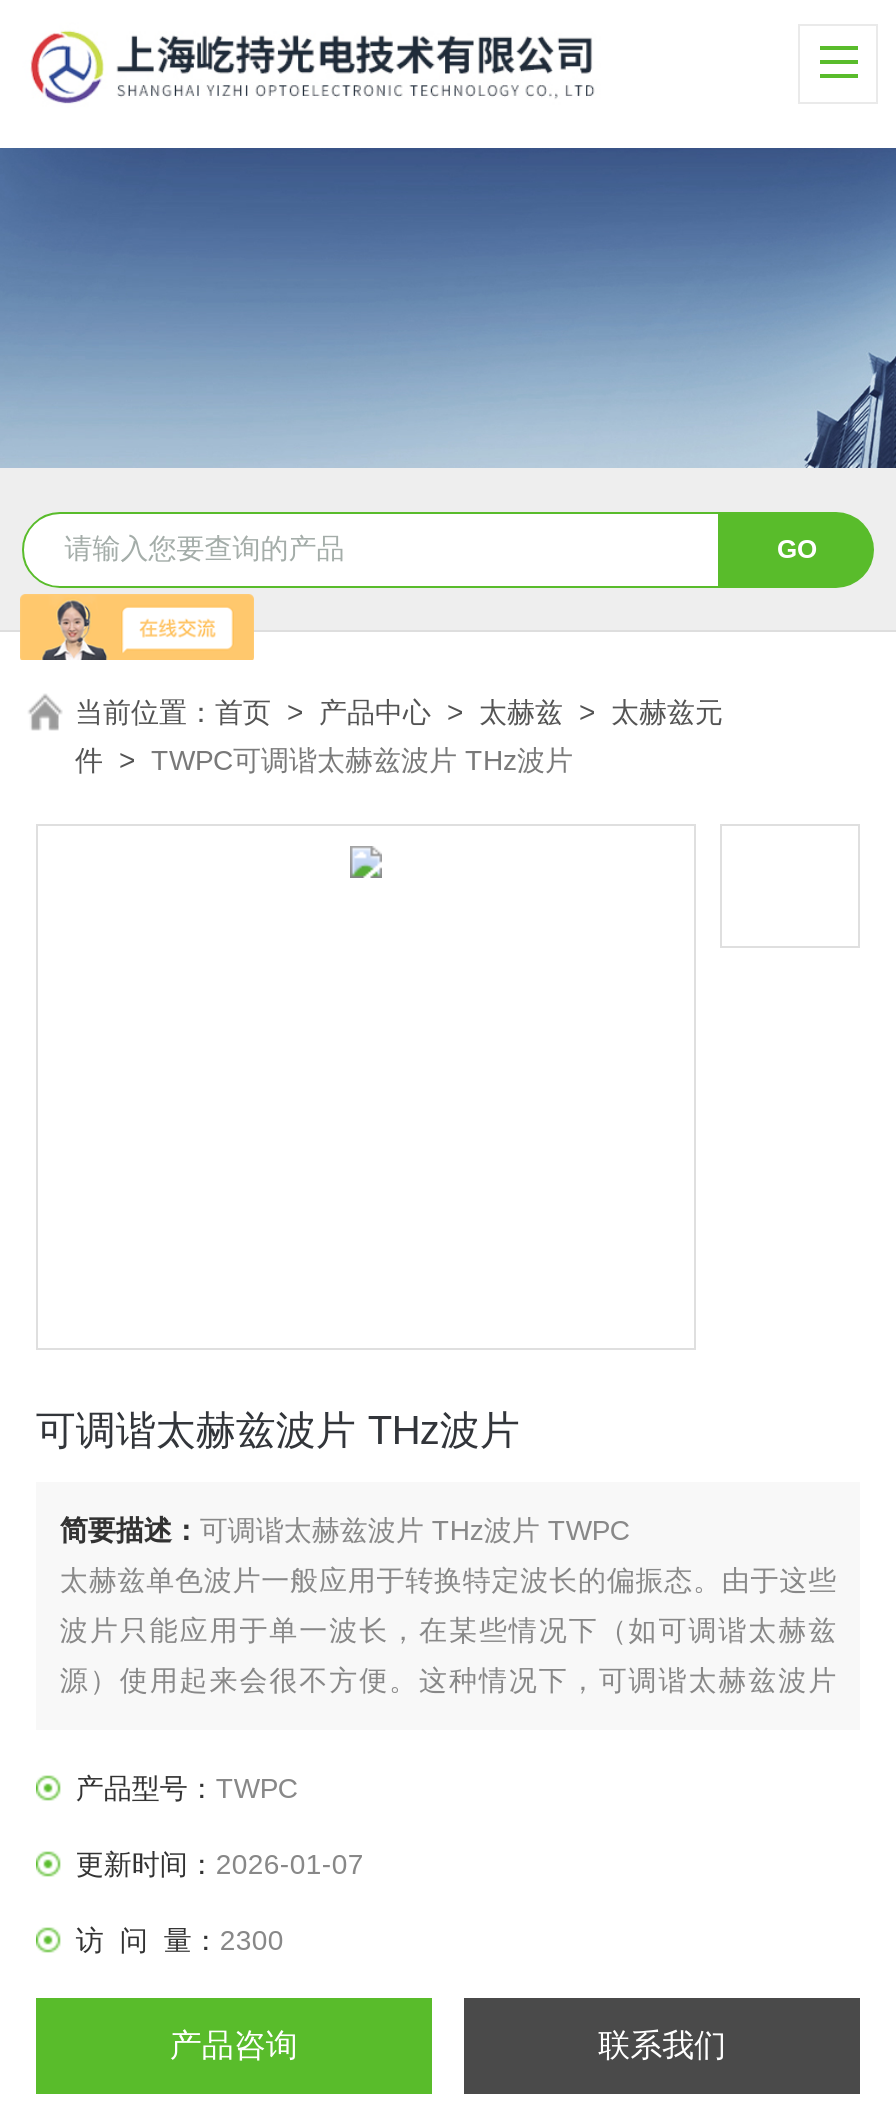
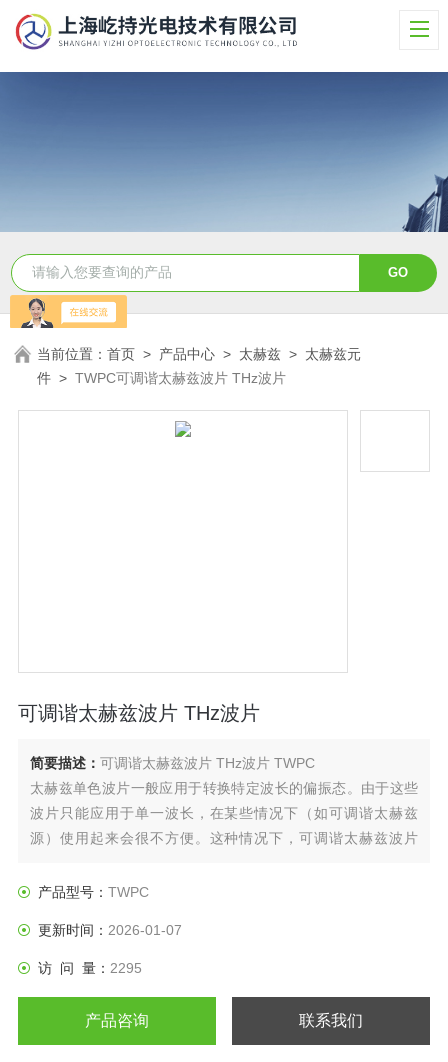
- 访 问 量：2300
+ 访 问 量：2295
